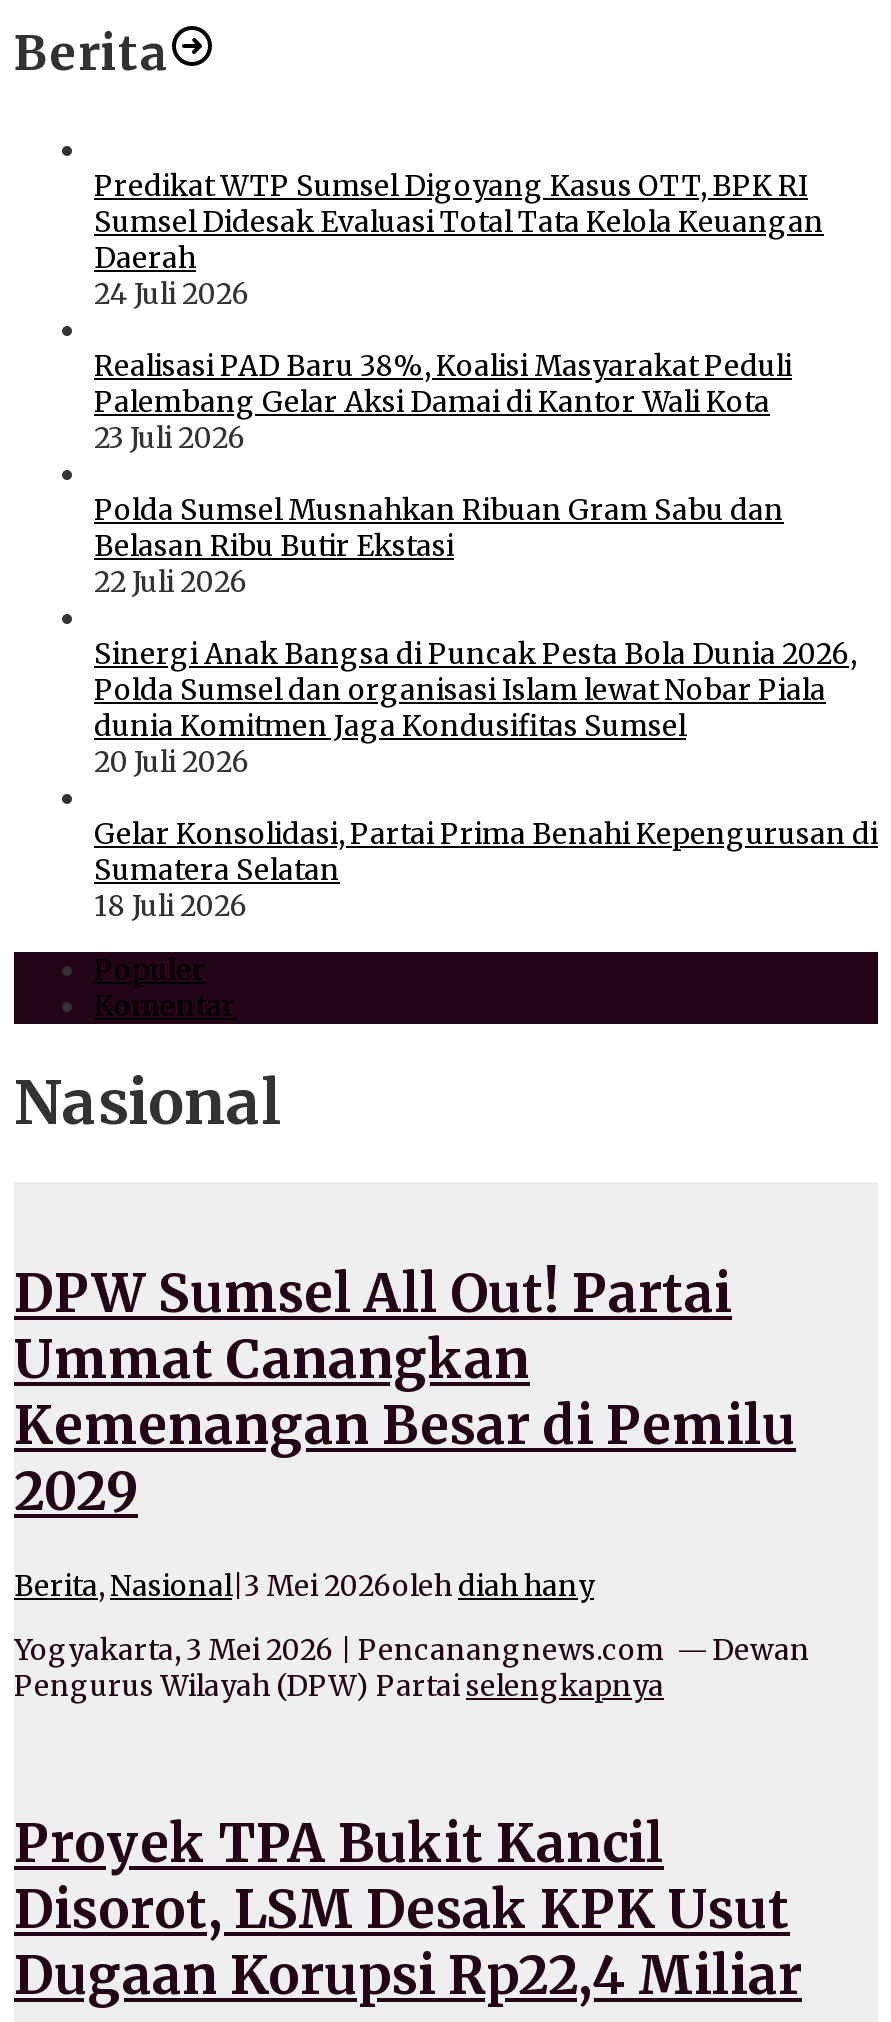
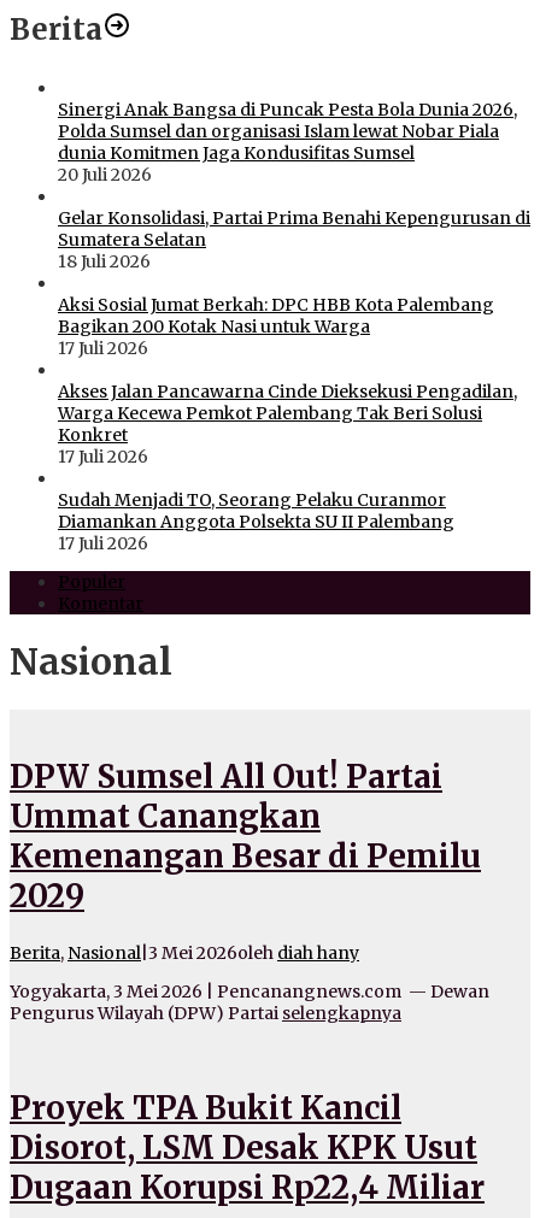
- Predikat WTP Sumsel Digoyang Kasus OTT, BPK RI
- Sumsel Didesak Evaluasi Total Tata Kelola Keuangan
- Daerah
- 24 Juli 2026
- Realisasi PAD Baru 38%, Koalisi Masyarakat Peduli
- Palembang Gelar Aksi Damai di Kantor Wali Kota
- 23 Juli 2026
- Polda Sumsel Musnahkan Ribuan Gram Sabu dan
- Belasan Ribu Butir Ekstasi
- 22 Juli 2026

moved up: Sinergi Anak Bangsa di Puncak Pesta Bola Dunia 2026, | Polda Sumsel dan organisasi Islam lewat Nobar Piala | dunia Komitmen Jaga Kondusifitas Sumsel | 20 Juli 2026 | Gelar Konsolidasi, Partai Prima Benahi Kepengurusan di | Sumatera Selatan | 18 Juli 2026

+ Aksi Sosial Jumat Berkah: DPC HBB Kota Palembang
+ Bagikan 200 Kotak Nasi untuk Warga
+ 17 Juli 2026
+ Akses Jalan Pancawarna Cinde Dieksekusi Pengadilan,
+ Warga Kecewa Pemkot Palembang Tak Beri Solusi
+ Konkret
+ 17 Juli 2026
+ Sudah Menjadi TO, Seorang Pelaku Curanmor
+ Diamankan Anggota Polsekta SU II Palembang
+ 17 Juli 2026
